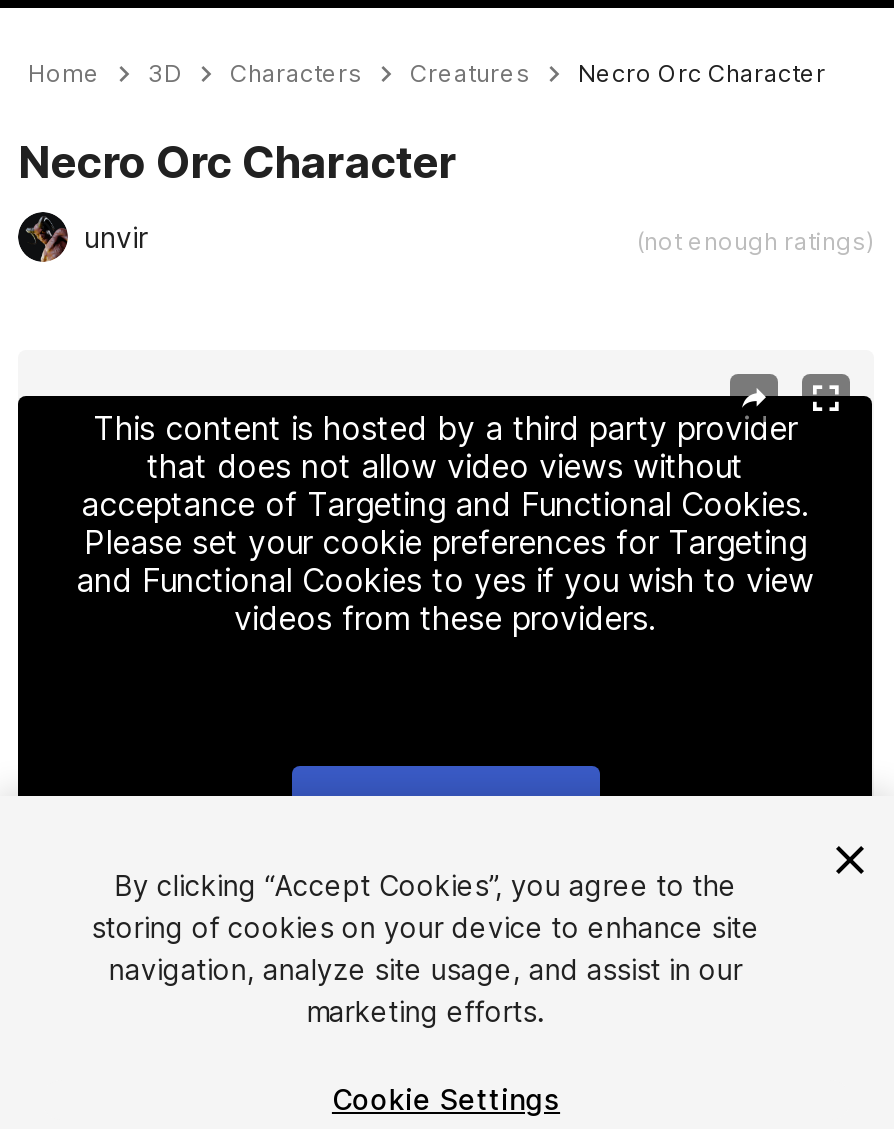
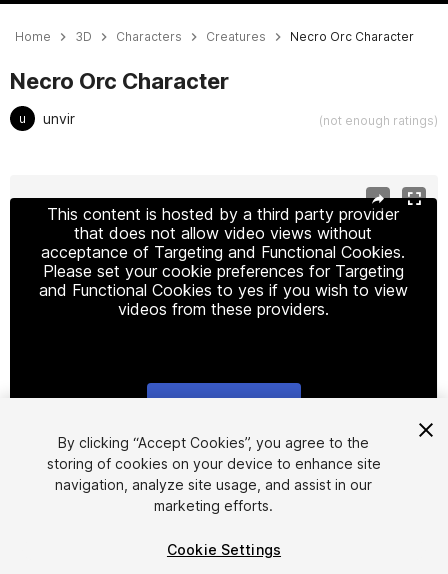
+ u
